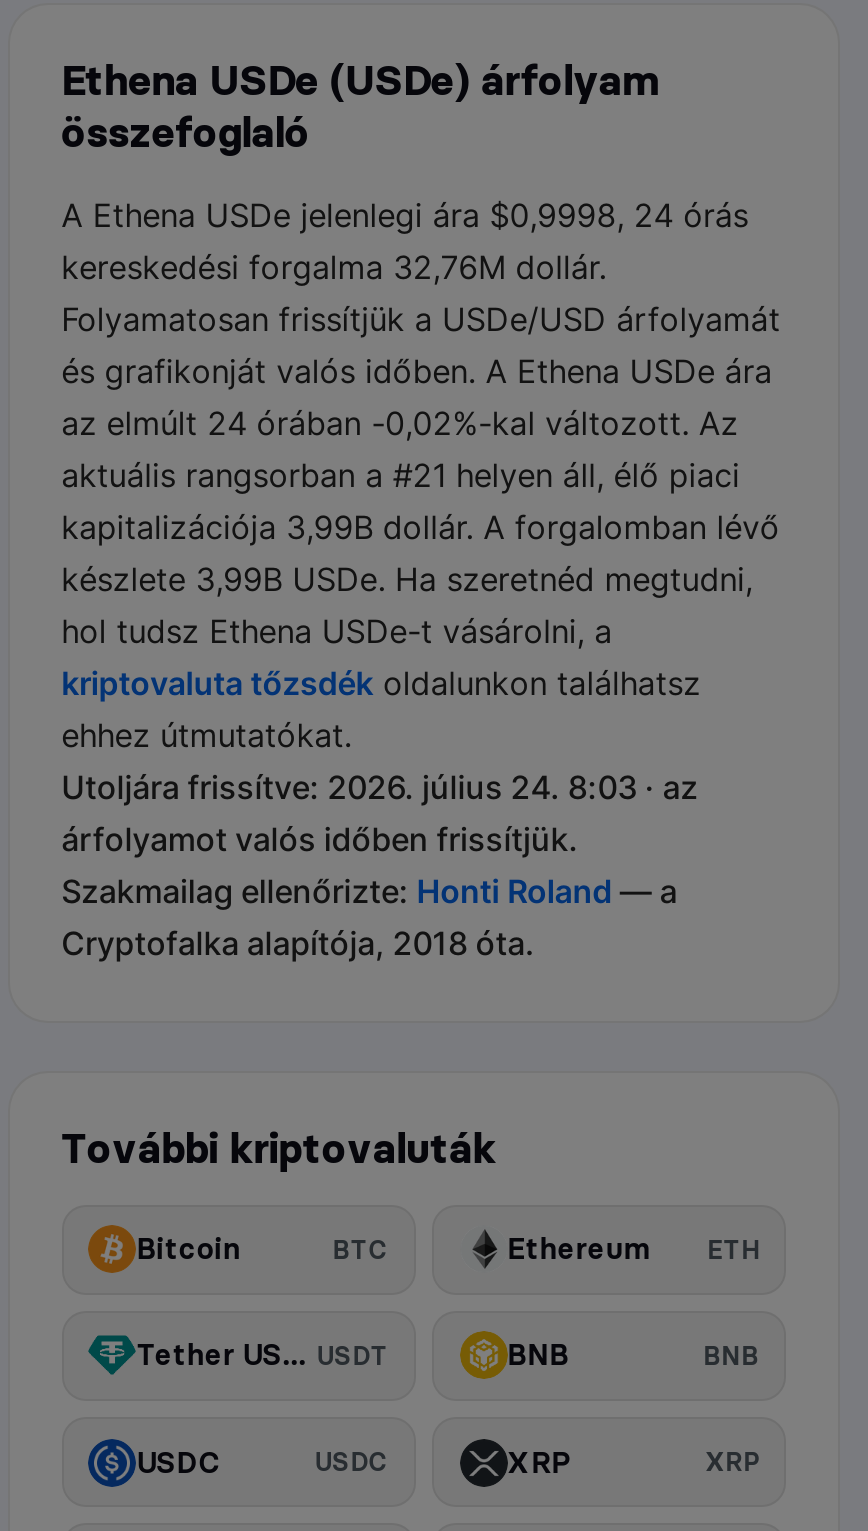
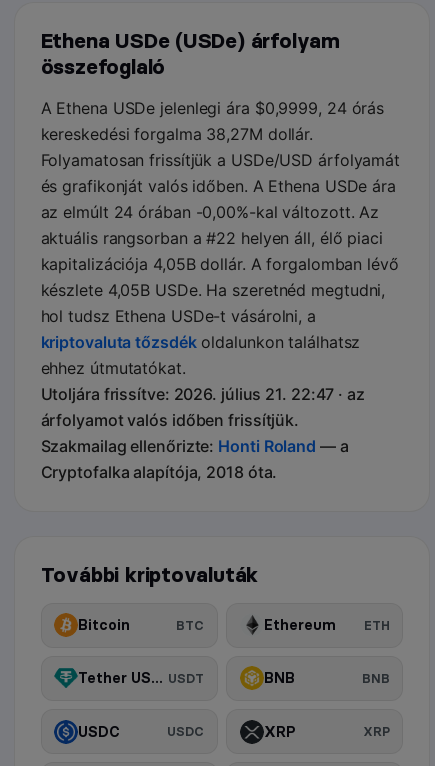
- A Ethena USDe jelenlegi ára $0,9998, 24 órás
+ A Ethena USDe jelenlegi ára $0,9999, 24 órás

- kereskedési forgalma 32,76M dollár.
+ kereskedési forgalma 38,27M dollár.

- az elmúlt 24 órában -0,02%-kal változott. Az
+ az elmúlt 24 órában -0,00%-kal változott. Az

- aktuális rangsorban a #21 helyen áll, élő piaci
+ aktuális rangsorban a #22 helyen áll, élő piaci

- kapitalizációja 3,99B dollár. A forgalomban lévő
+ kapitalizációja 4,05B dollár. A forgalomban lévő

- készlete 3,99B USDe. Ha szeretnéd megtudni,
+ készlete 4,05B USDe. Ha szeretnéd megtudni,

- Utoljára frissítve: 2026. július 24. 8:03 · az
+ Utoljára frissítve: 2026. július 21. 22:47 · az
